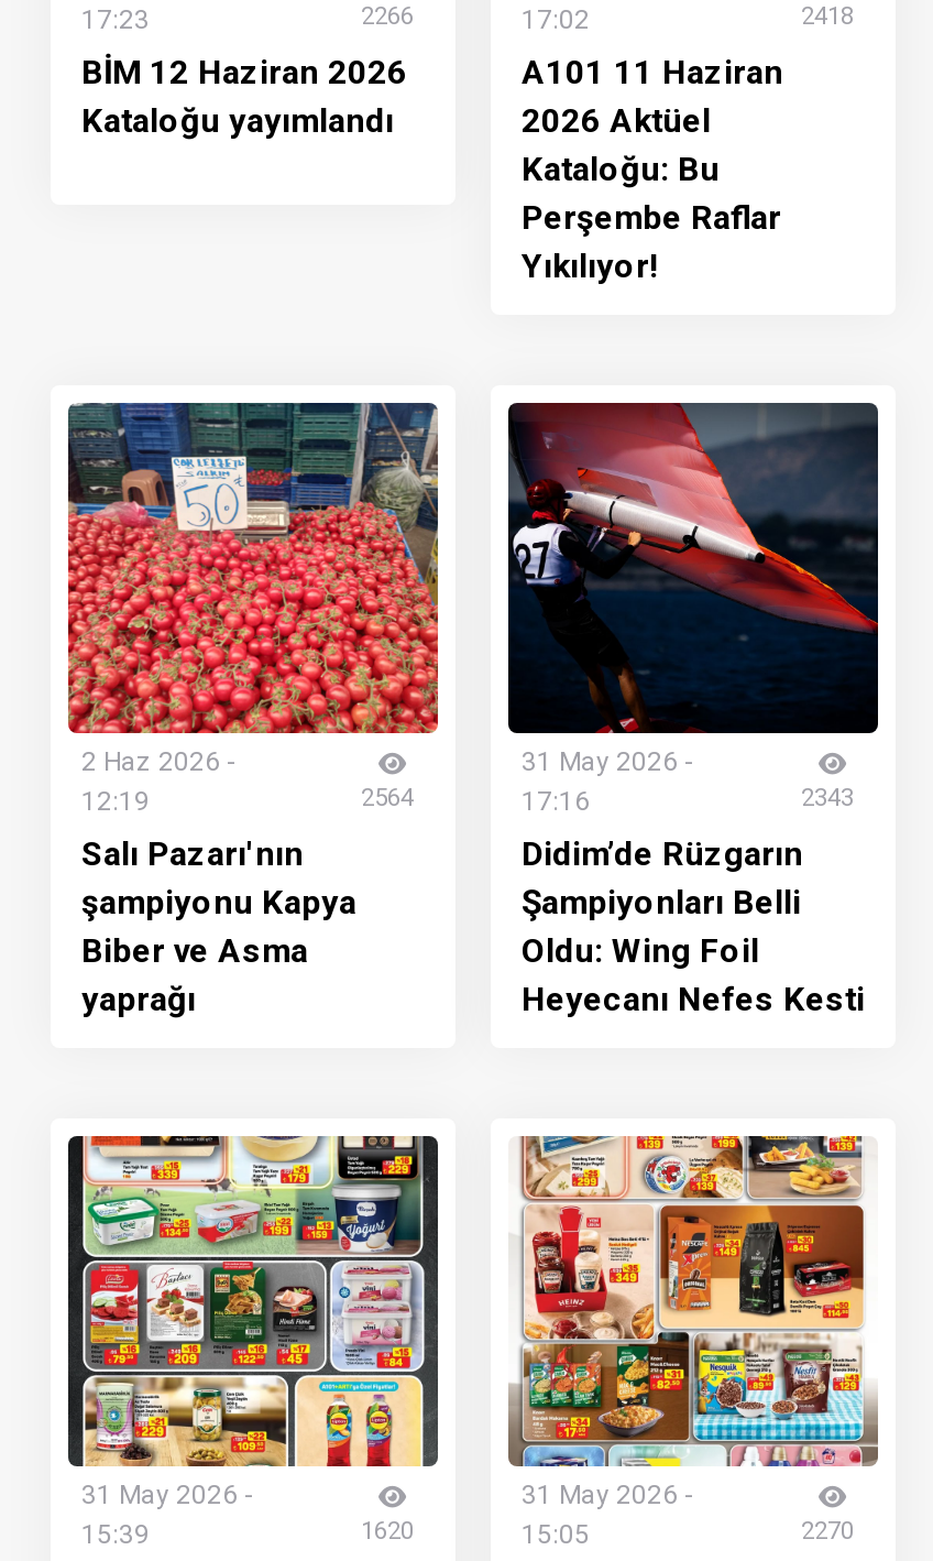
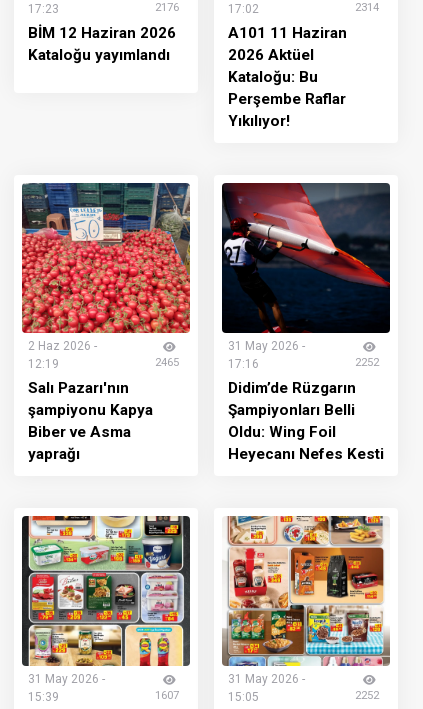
- 2266
+ 2176

- 2418
+ 2314

- 2564
+ 2465

- 2343
+ 2252

- 1620
+ 1607

- 2270
+ 2252
